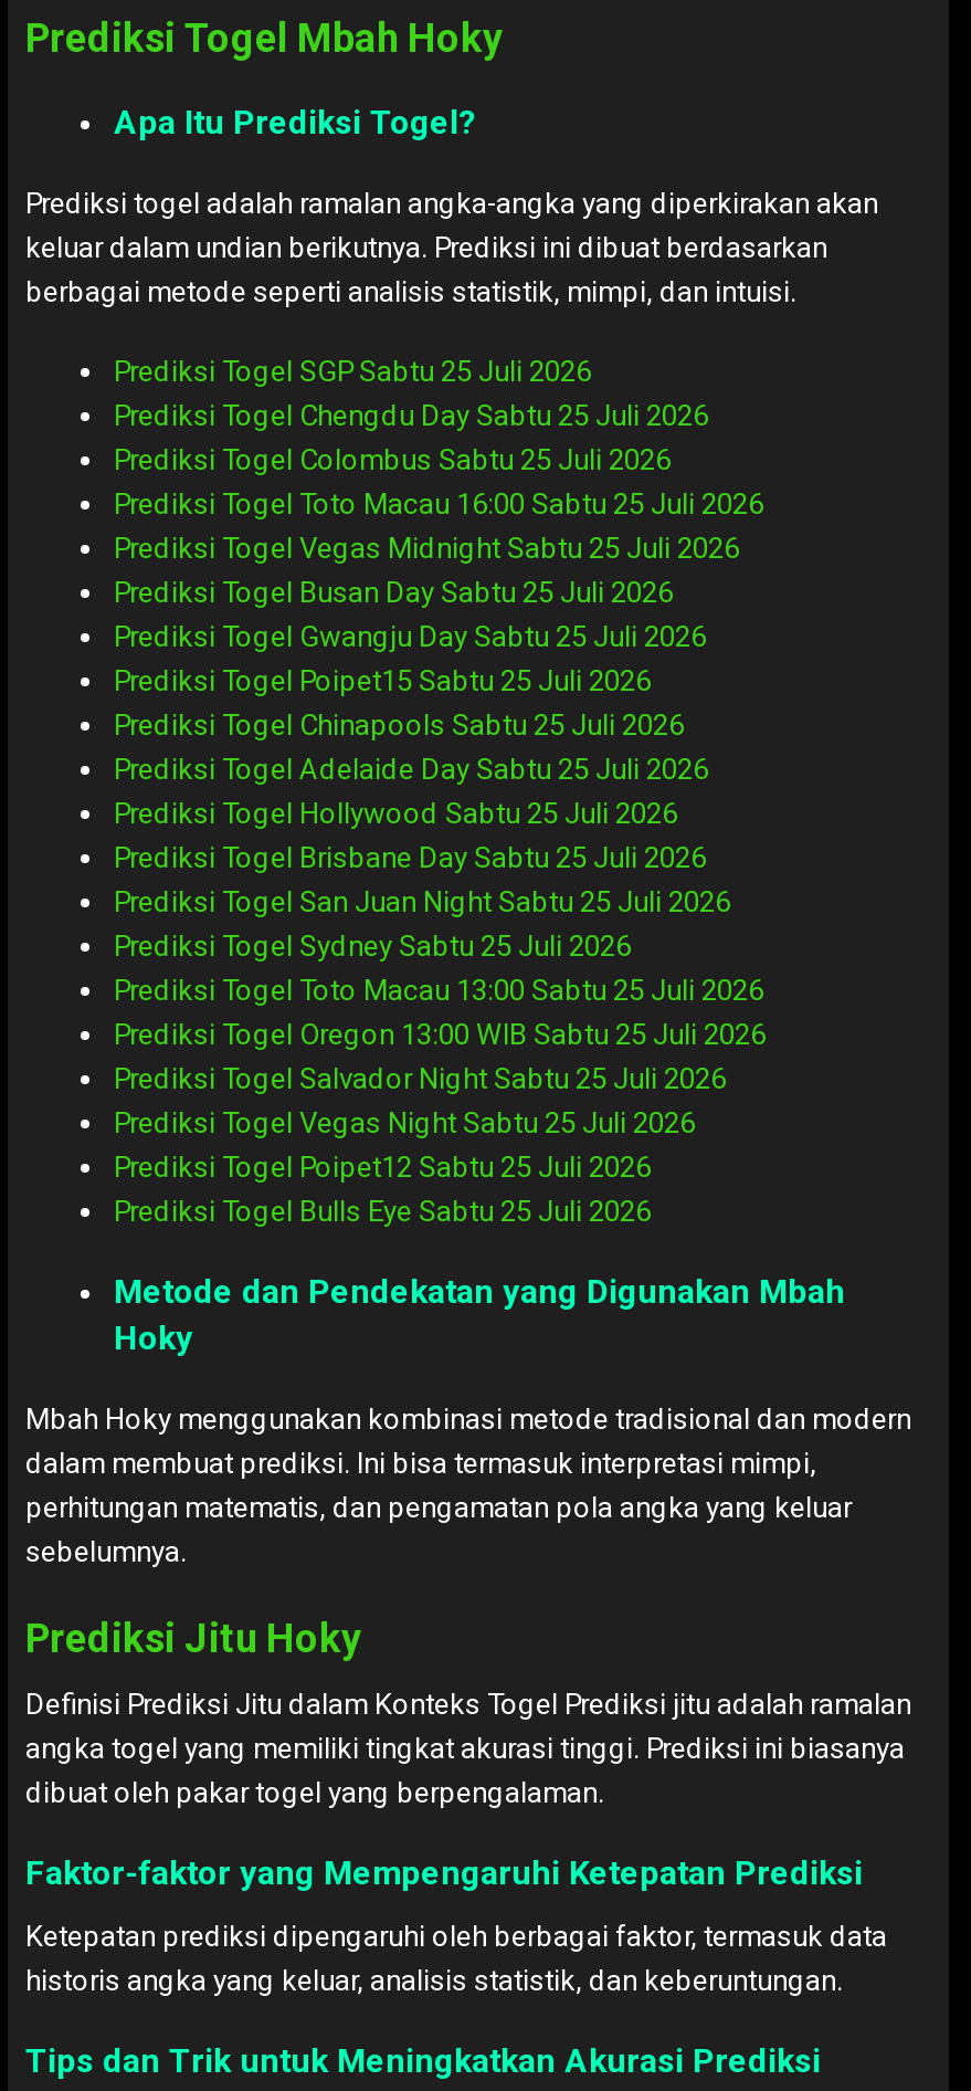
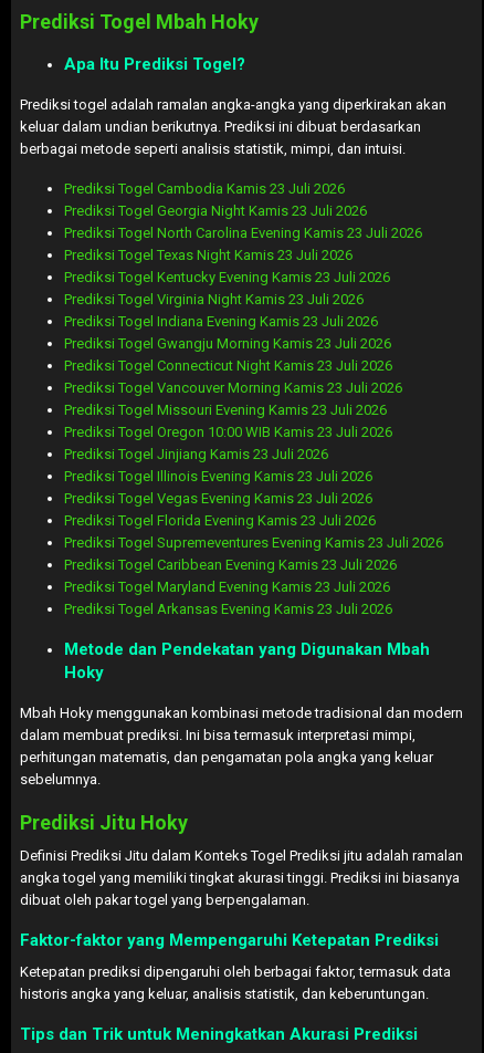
- Prediksi Togel SGP Sabtu 25 Juli 2026
- Prediksi Togel Chengdu Day Sabtu 25 Juli 2026
- Prediksi Togel Colombus Sabtu 25 Juli 2026
- Prediksi Togel Toto Macau 16:00 Sabtu 25 Juli 2026
- Prediksi Togel Vegas Midnight Sabtu 25 Juli 2026
- Prediksi Togel Busan Day Sabtu 25 Juli 2026
- Prediksi Togel Gwangju Day Sabtu 25 Juli 2026
- Prediksi Togel Poipet15 Sabtu 25 Juli 2026
- Prediksi Togel Chinapools Sabtu 25 Juli 2026
- Prediksi Togel Adelaide Day Sabtu 25 Juli 2026
- Prediksi Togel Hollywood Sabtu 25 Juli 2026
- Prediksi Togel Brisbane Day Sabtu 25 Juli 2026
- Prediksi Togel San Juan Night Sabtu 25 Juli 2026
- Prediksi Togel Sydney Sabtu 25 Juli 2026
- Prediksi Togel Toto Macau 13:00 Sabtu 25 Juli 2026
- Prediksi Togel Oregon 13:00 WIB Sabtu 25 Juli 2026
- Prediksi Togel Salvador Night Sabtu 25 Juli 2026
- Prediksi Togel Vegas Night Sabtu 25 Juli 2026
- Prediksi Togel Poipet12 Sabtu 25 Juli 2026
- Prediksi Togel Bulls Eye Sabtu 25 Juli 2026
+ Prediksi Togel Cambodia Kamis 23 Juli 2026
+ Prediksi Togel Georgia Night Kamis 23 Juli 2026
+ Prediksi Togel North Carolina Evening Kamis 23 Juli 2026
+ Prediksi Togel Texas Night Kamis 23 Juli 2026
+ Prediksi Togel Kentucky Evening Kamis 23 Juli 2026
+ Prediksi Togel Virginia Night Kamis 23 Juli 2026
+ Prediksi Togel Indiana Evening Kamis 23 Juli 2026
+ Prediksi Togel Gwangju Morning Kamis 23 Juli 2026
+ Prediksi Togel Connecticut Night Kamis 23 Juli 2026
+ Prediksi Togel Vancouver Morning Kamis 23 Juli 2026
+ Prediksi Togel Missouri Evening Kamis 23 Juli 2026
+ Prediksi Togel Oregon 10:00 WIB Kamis 23 Juli 2026
+ Prediksi Togel Jinjiang Kamis 23 Juli 2026
+ Prediksi Togel Illinois Evening Kamis 23 Juli 2026
+ Prediksi Togel Vegas Evening Kamis 23 Juli 2026
+ Prediksi Togel Florida Evening Kamis 23 Juli 2026
+ Prediksi Togel Supremeventures Evening Kamis 23 Juli 2026
+ Prediksi Togel Caribbean Evening Kamis 23 Juli 2026
+ Prediksi Togel Maryland Evening Kamis 23 Juli 2026
+ Prediksi Togel Arkansas Evening Kamis 23 Juli 2026
